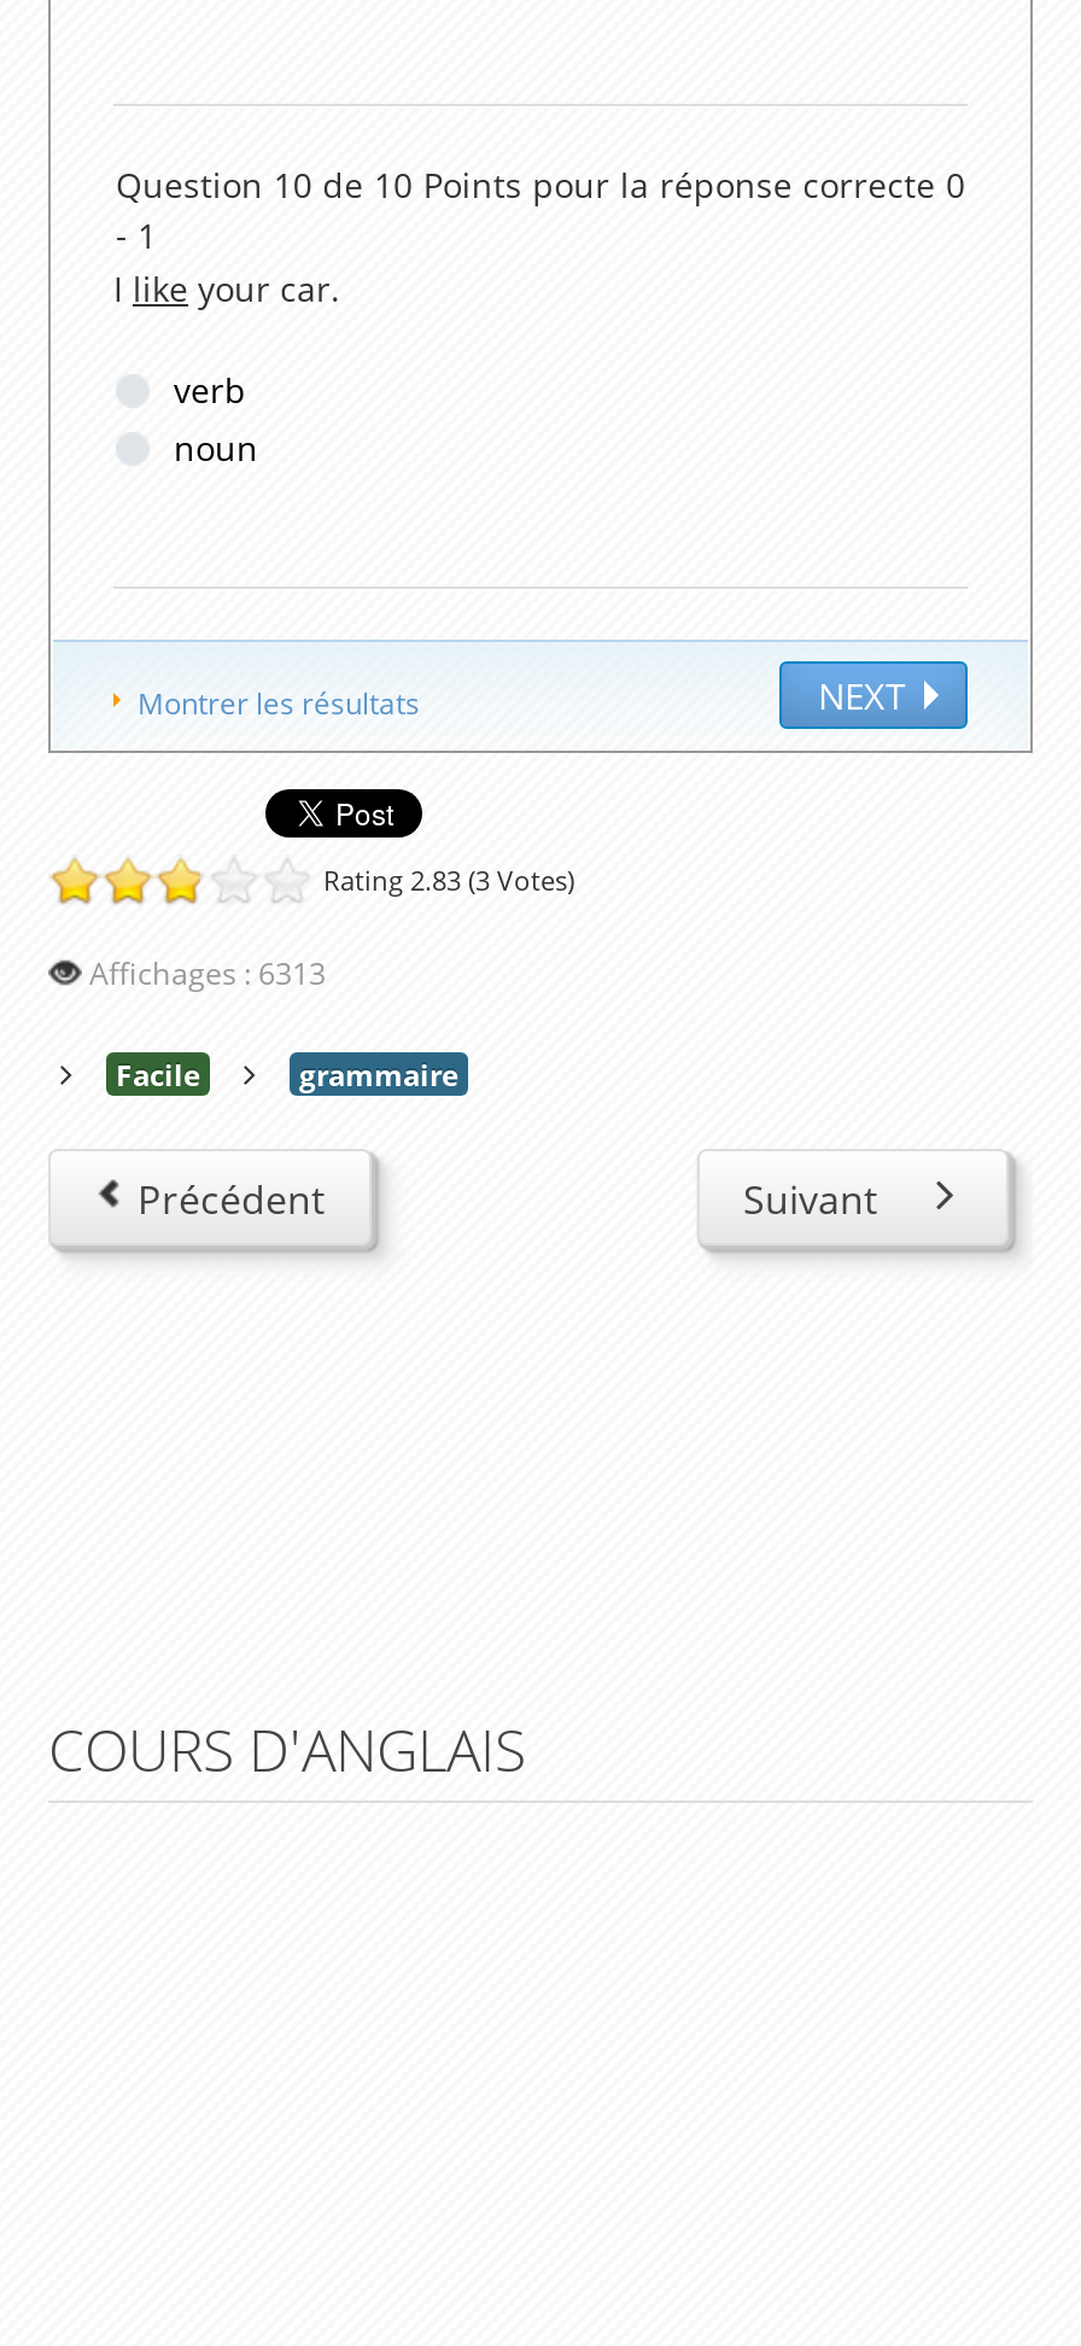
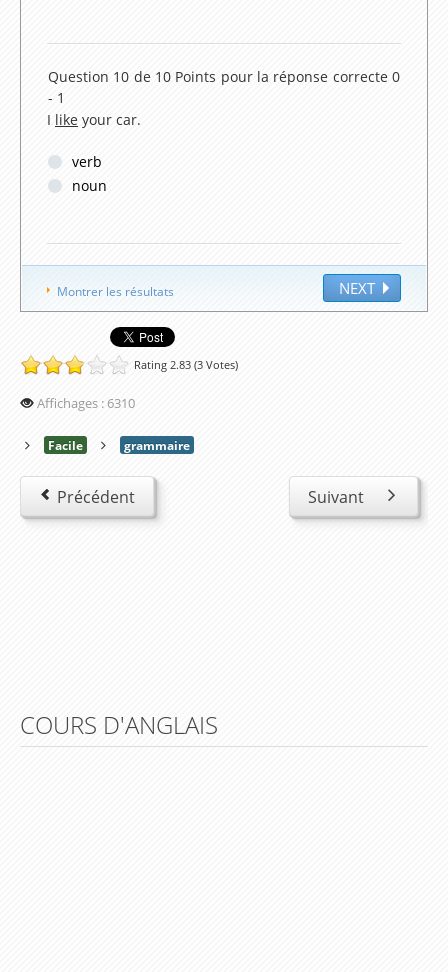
- Affichages : 6313
+ Affichages : 6310
